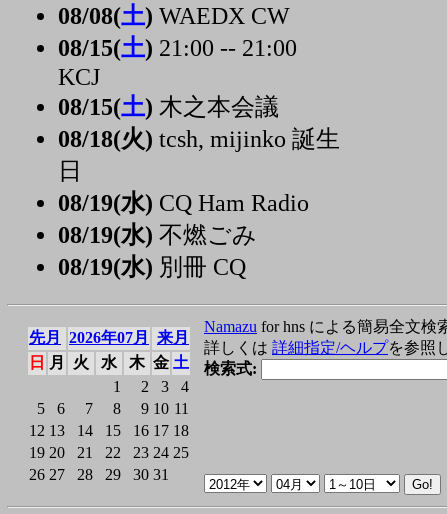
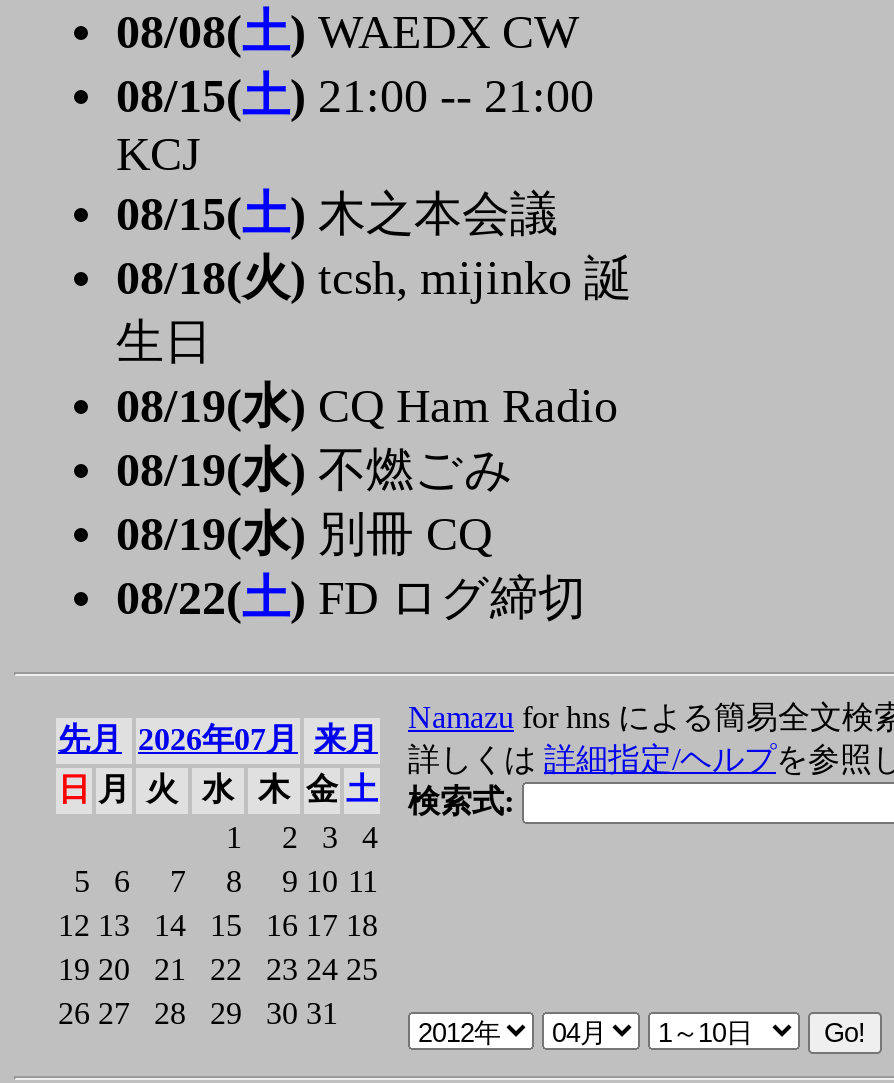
+ 08/22(土) FD ログ締切
